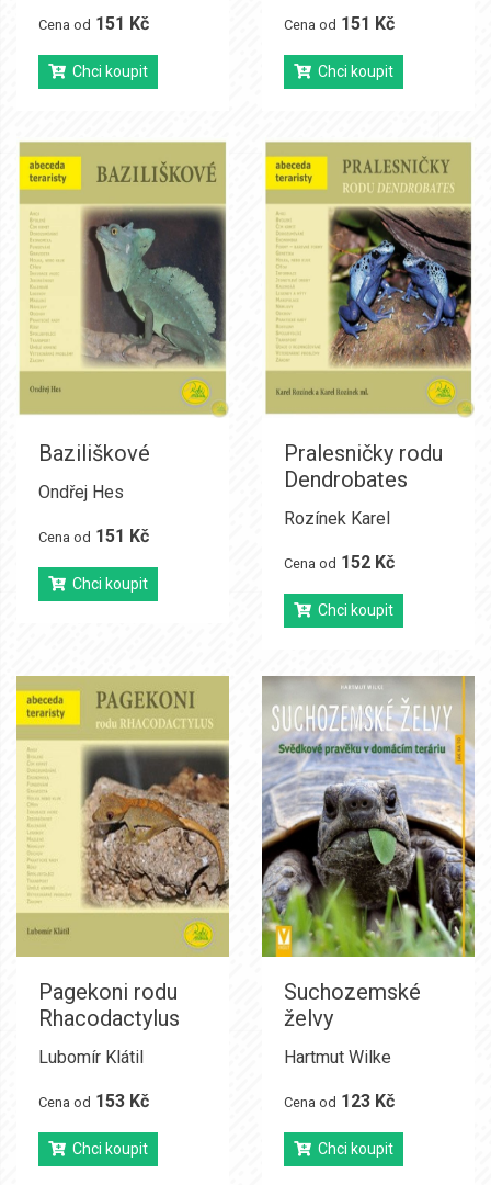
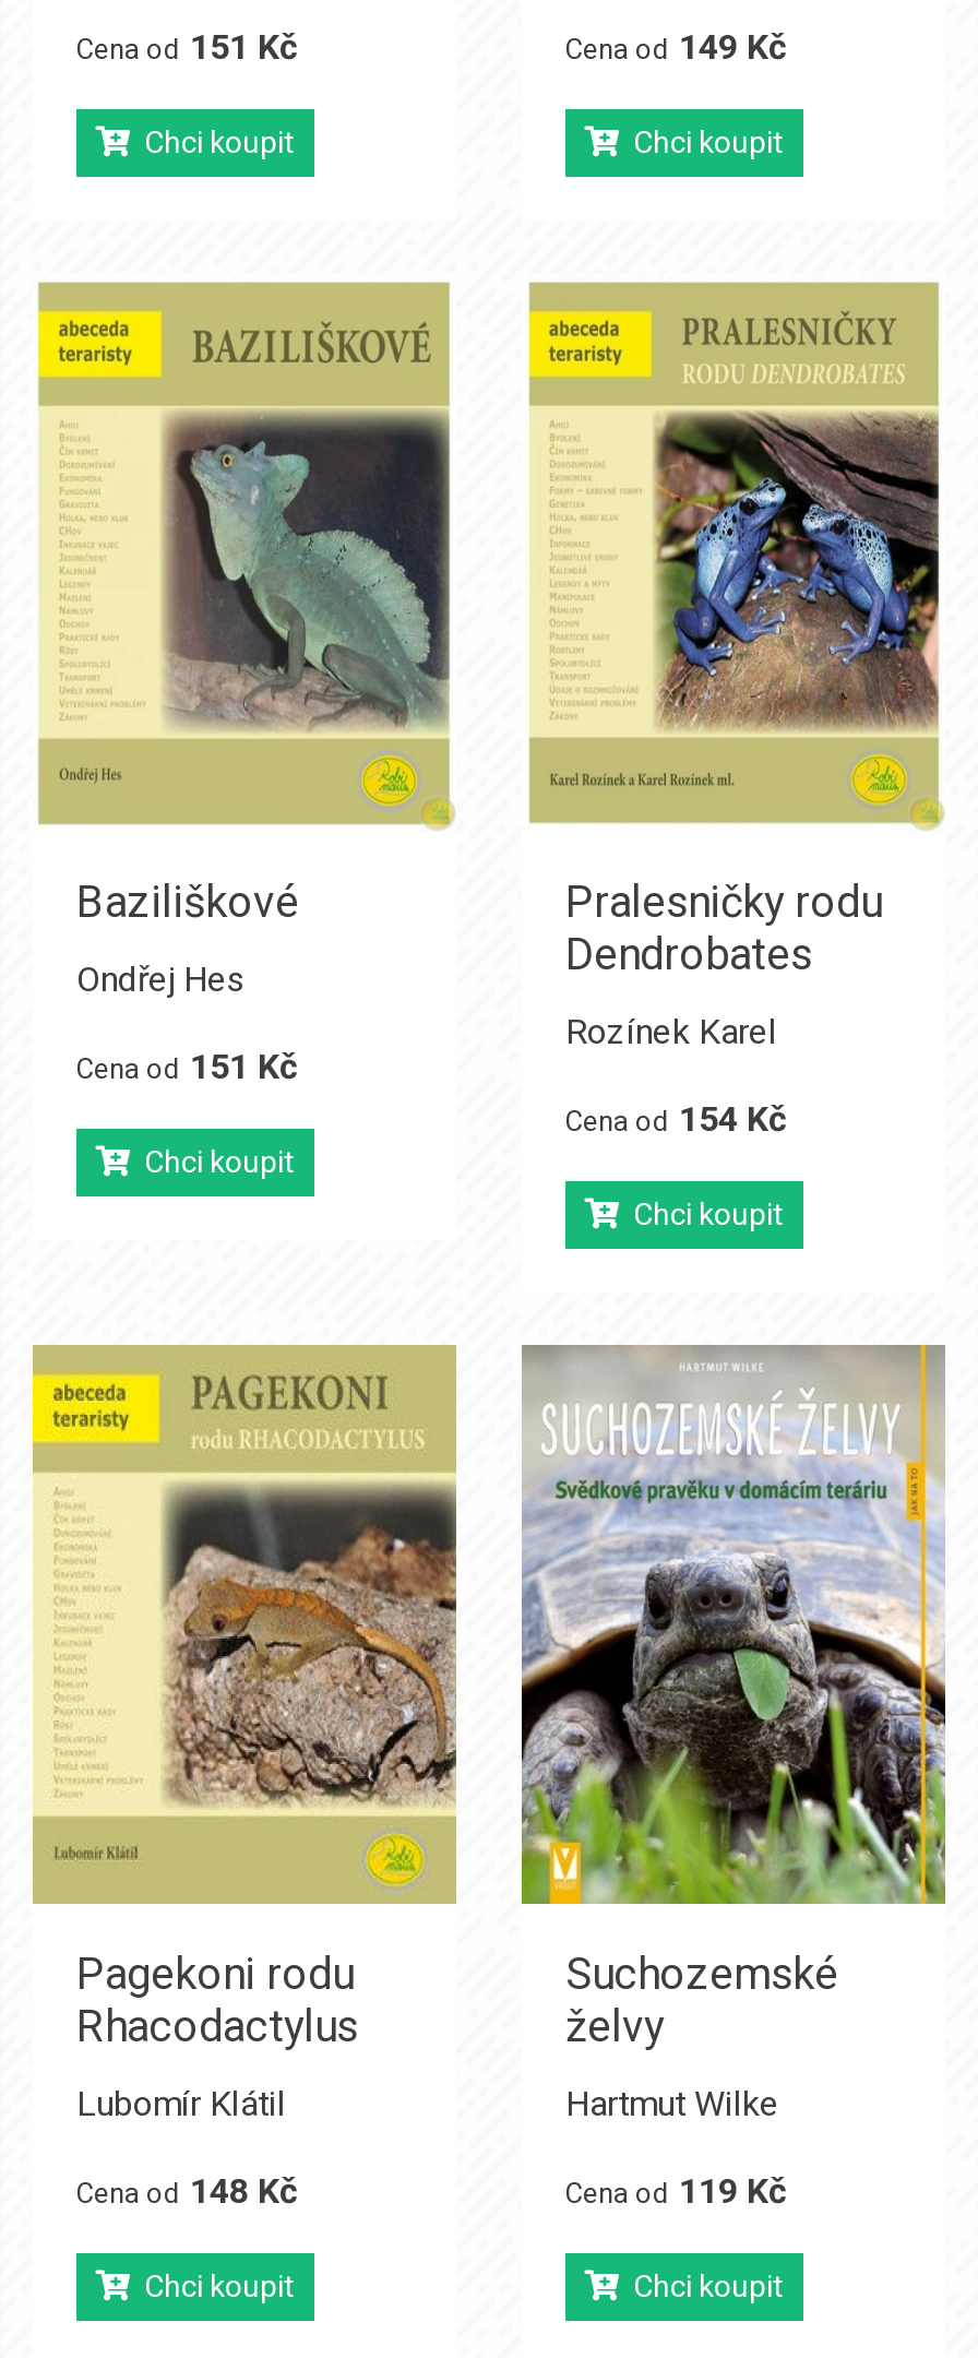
- Cena od 151 Kč
+ Cena od 149 Kč

- Cena od 152 Kč
+ Cena od 154 Kč

- Cena od 153 Kč
+ Cena od 148 Kč

- Cena od 123 Kč
+ Cena od 119 Kč
